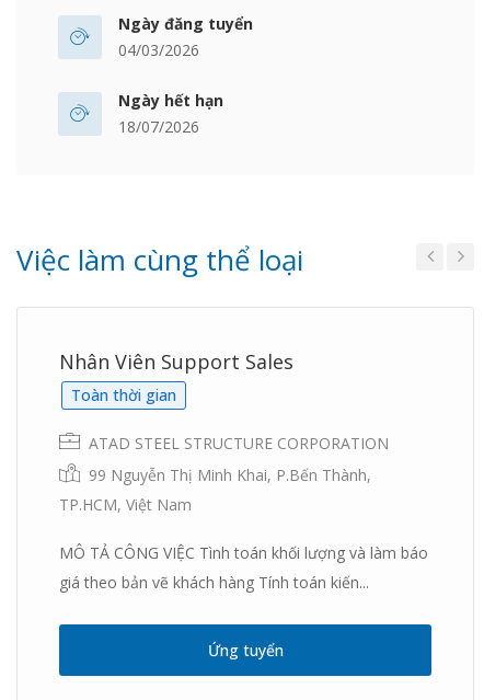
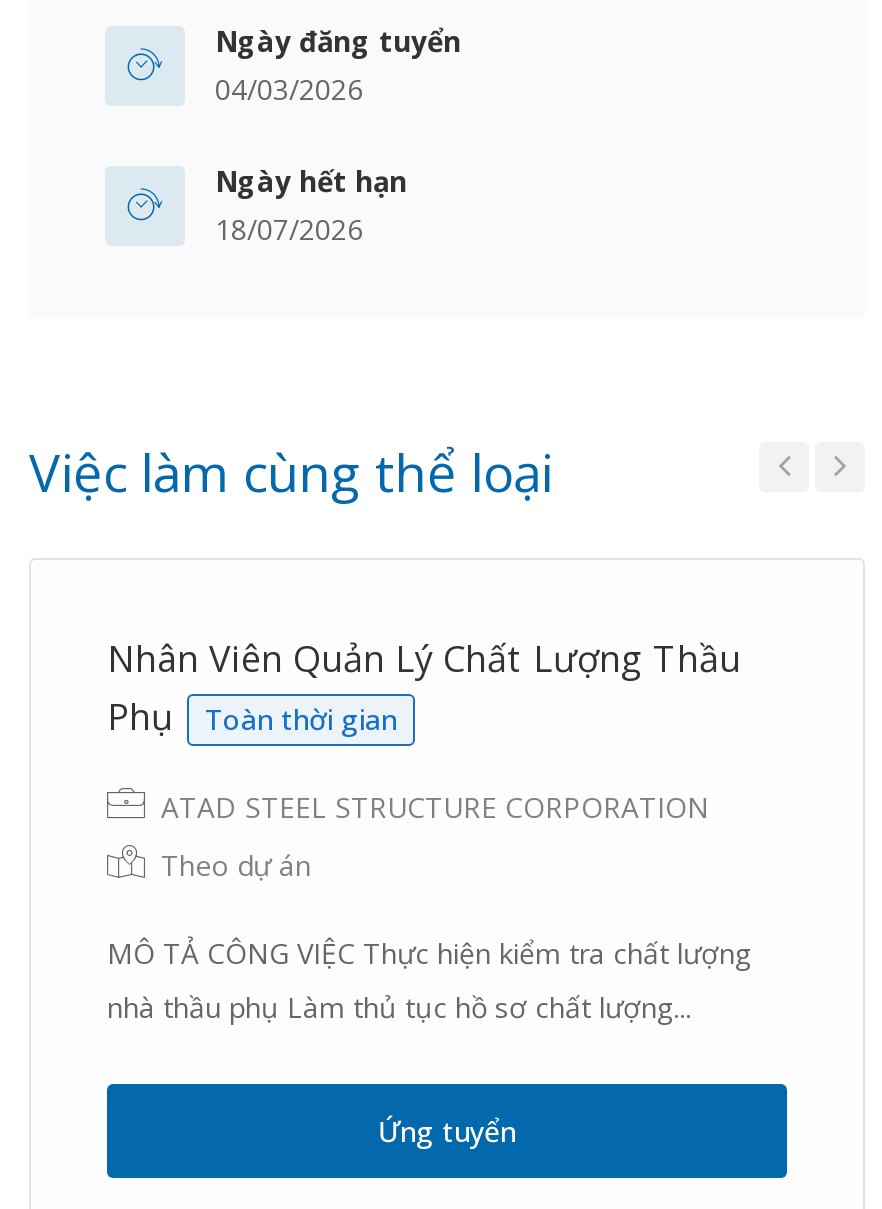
- Nhân Viên Support Sales
- Toàn thời gian
+ Nhân Viên Quản Lý Chất Lượng Thầu
+ Phụ Toàn thời gian

- 99 Nguyễn Thị Minh Khai, P.Bến Thành,
- TP.HCM, Việt Nam
+ Theo dự án

- MÔ TẢ CÔNG VIỆC Tình toán khối lượng và làm báo
- giá theo bản vẽ khách hàng Tính toán kiến...
+ MÔ TẢ CÔNG VIỆC Thực hiện kiểm tra chất lượng
+ nhà thầu phụ Làm thủ tục hồ sơ chất lượng...
